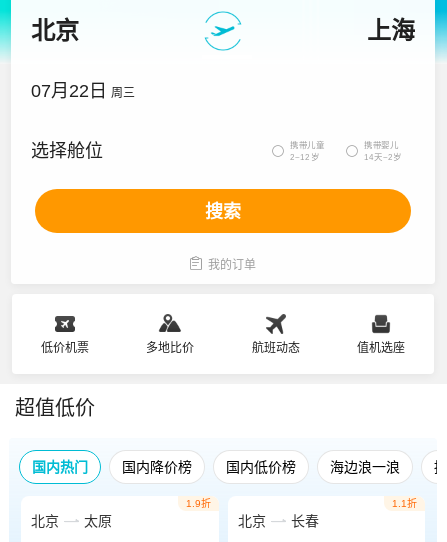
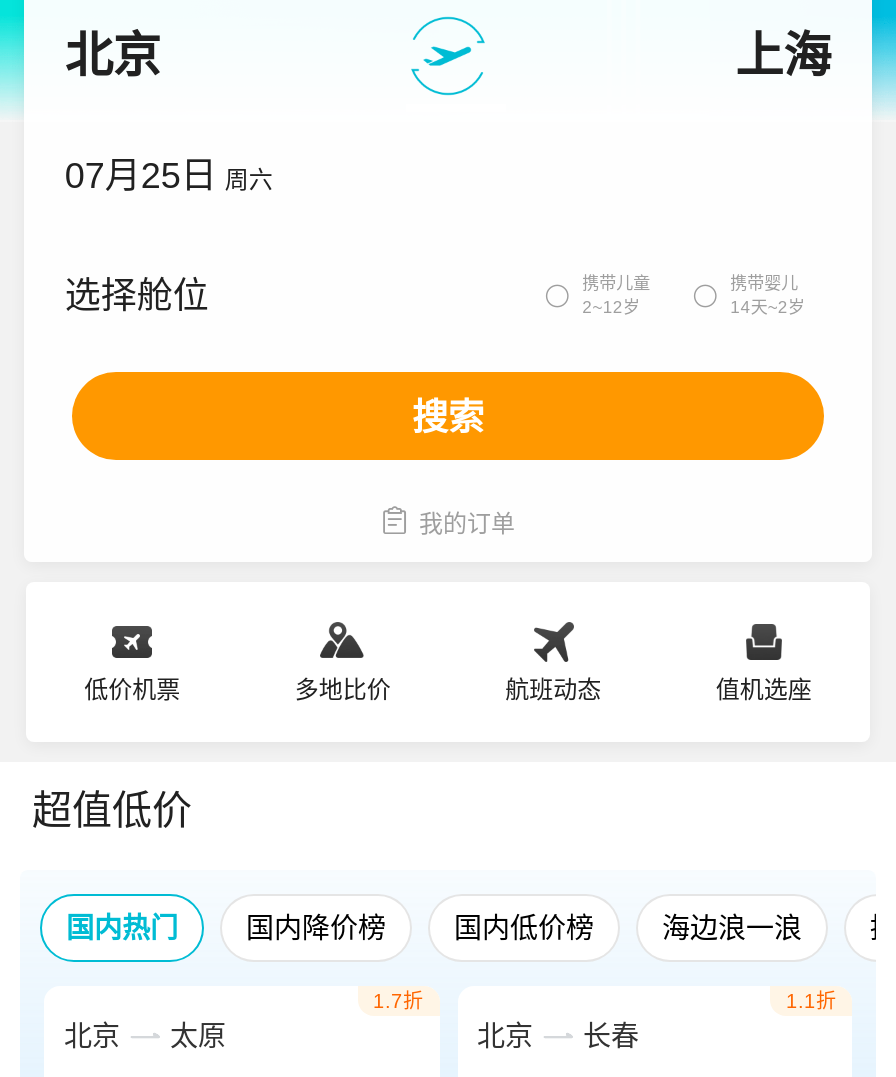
- 07月22日 周三
+ 07月25日 周六

- 1.9折
+ 1.7折
